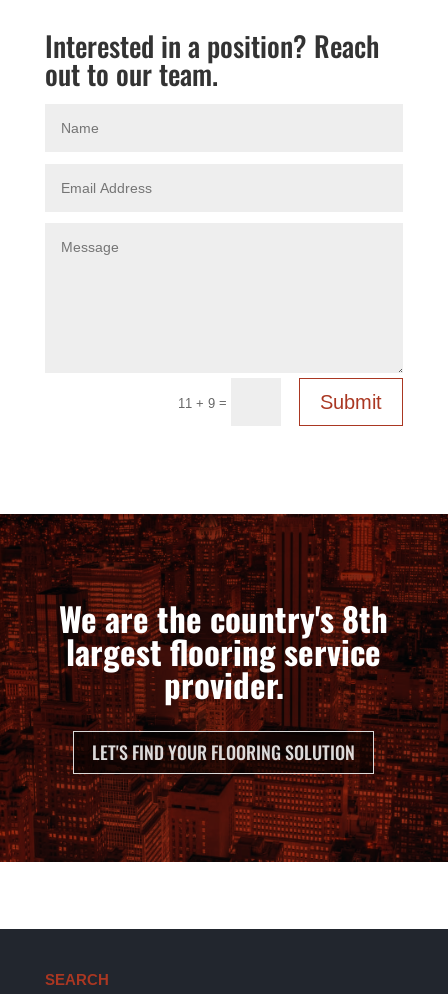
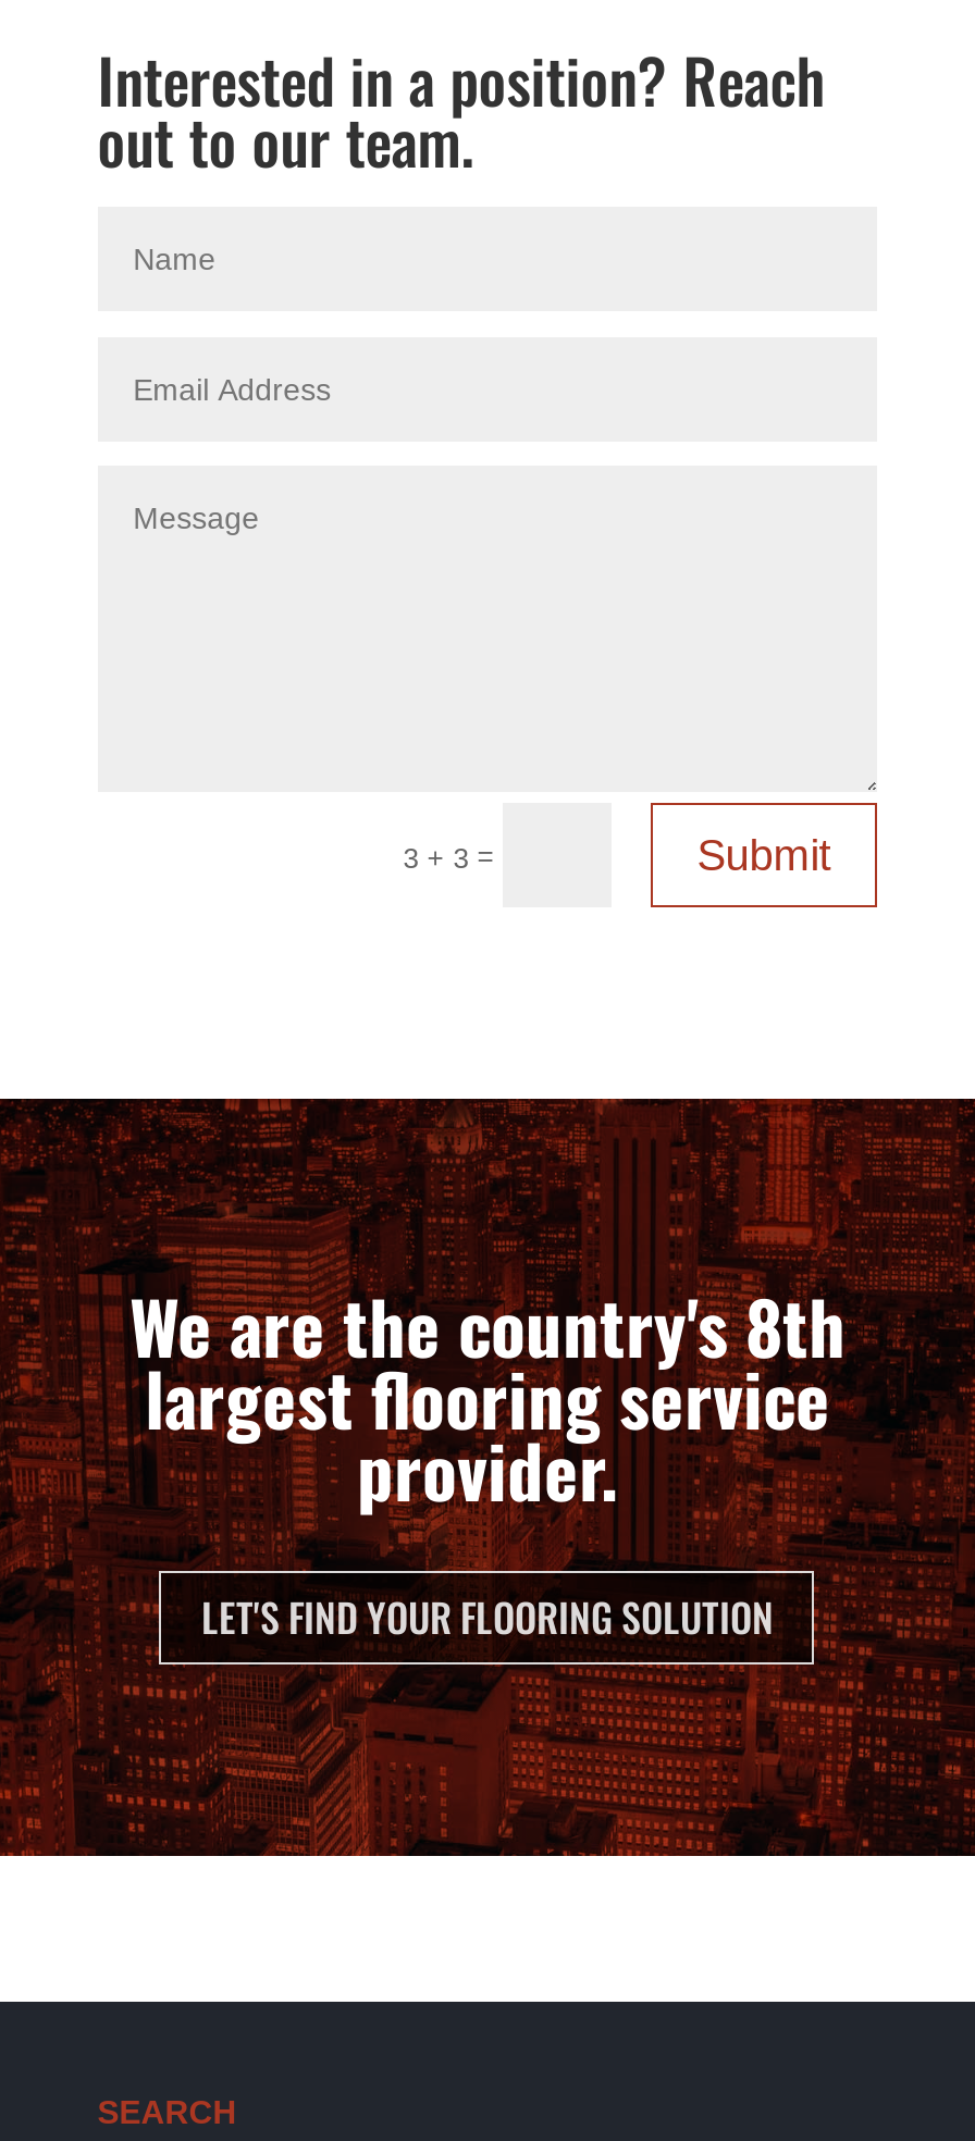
- 11 + 9 =
+ 3 + 3 =
